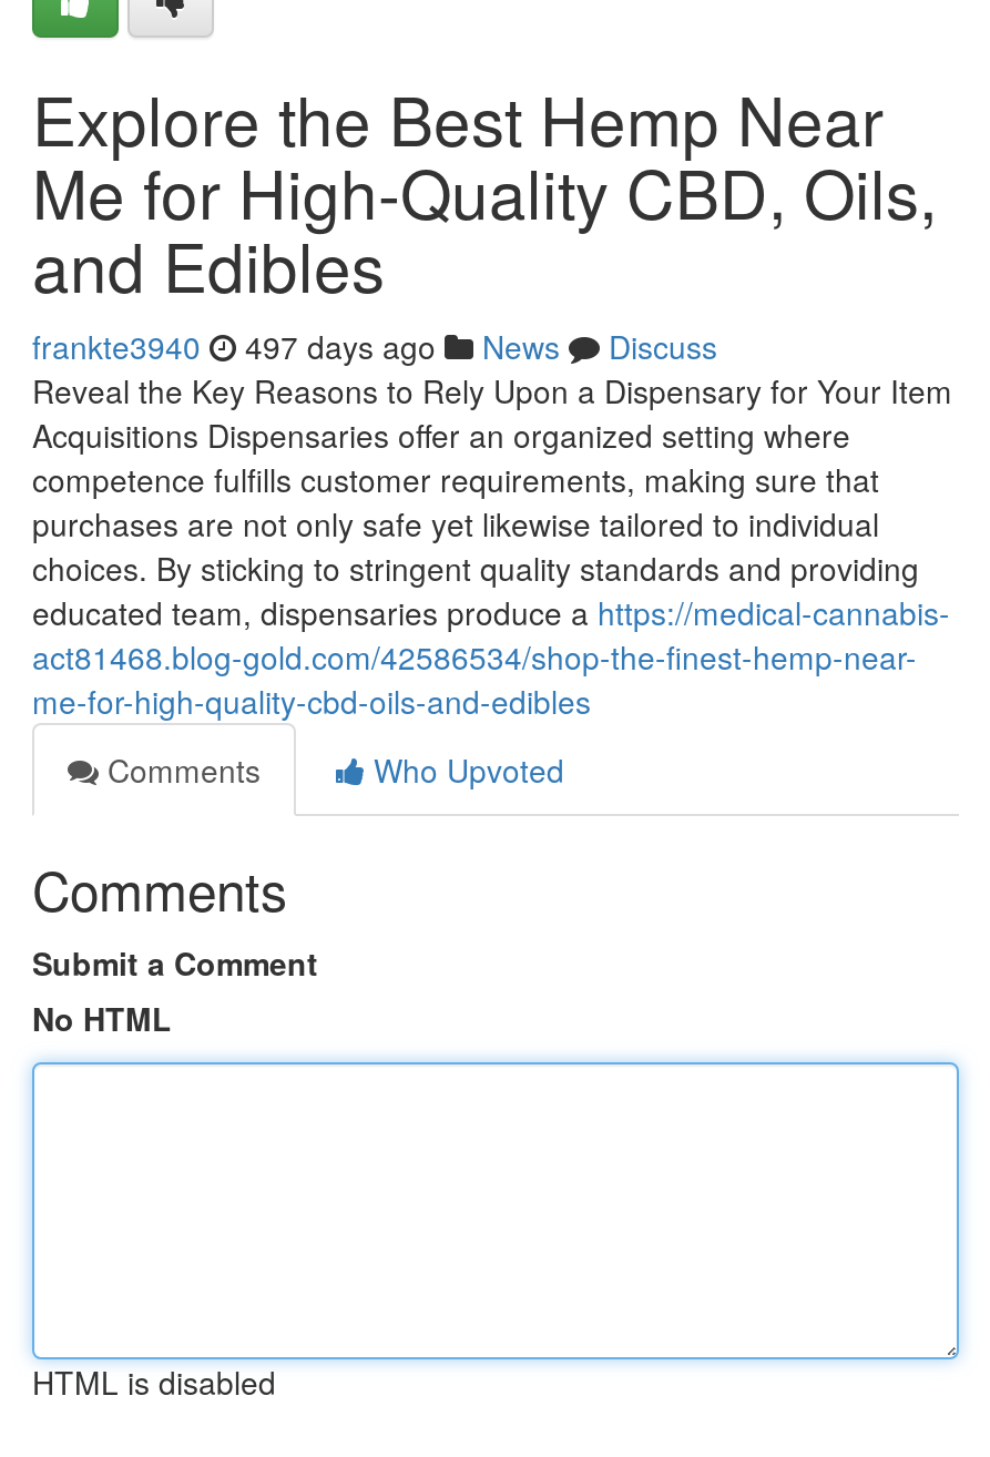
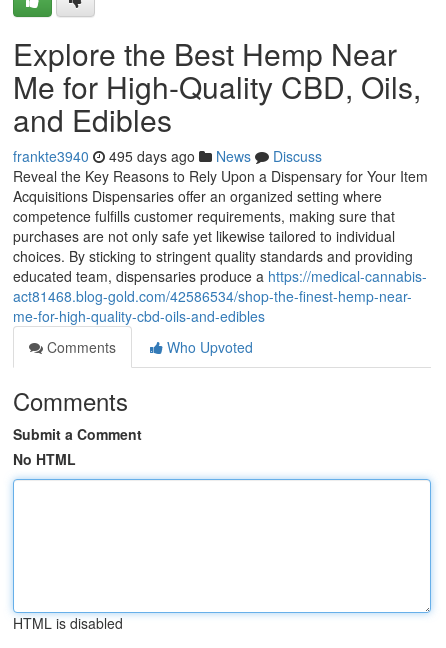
- frankte3940 497 days ago News Discuss
+ frankte3940 495 days ago News Discuss
